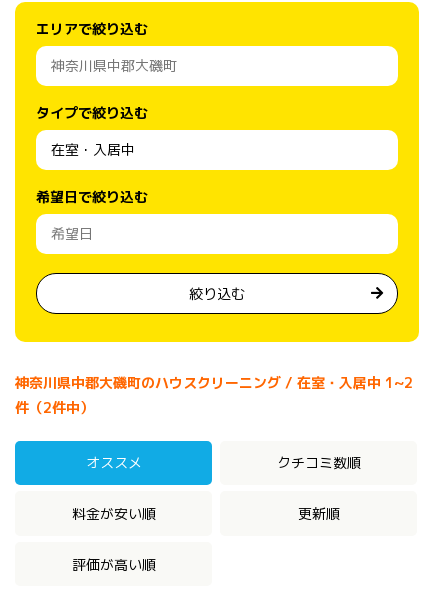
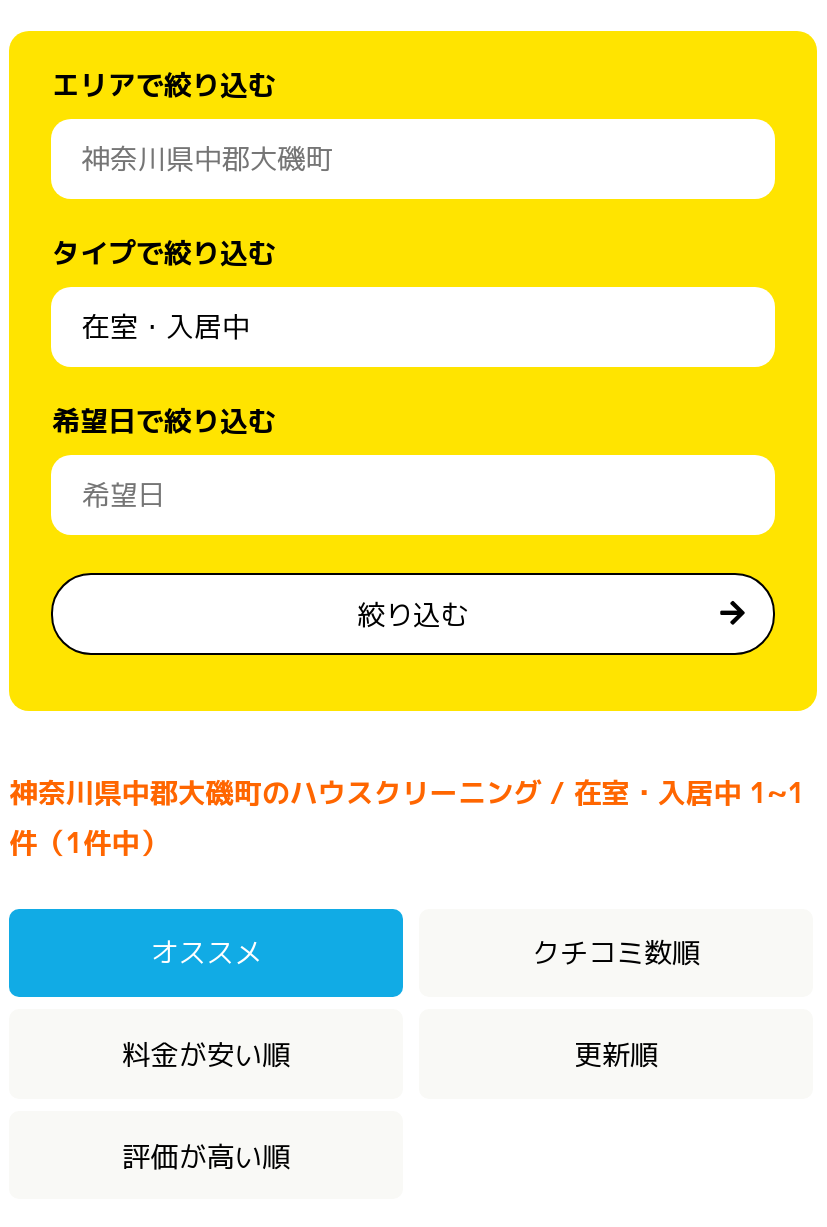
- 神奈川県中郡大磯町のハウスクリーニング / 在室・入居中 1~2
+ 神奈川県中郡大磯町のハウスクリーニング / 在室・入居中 1~1

- 件（2件中）
+ 件（1件中）
